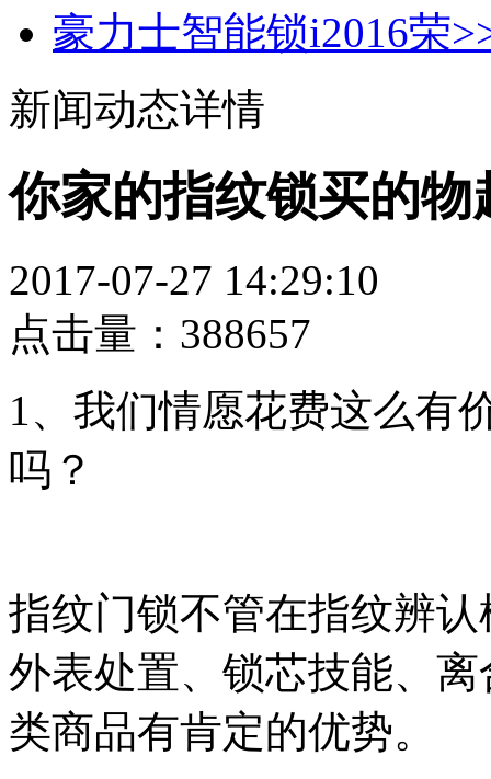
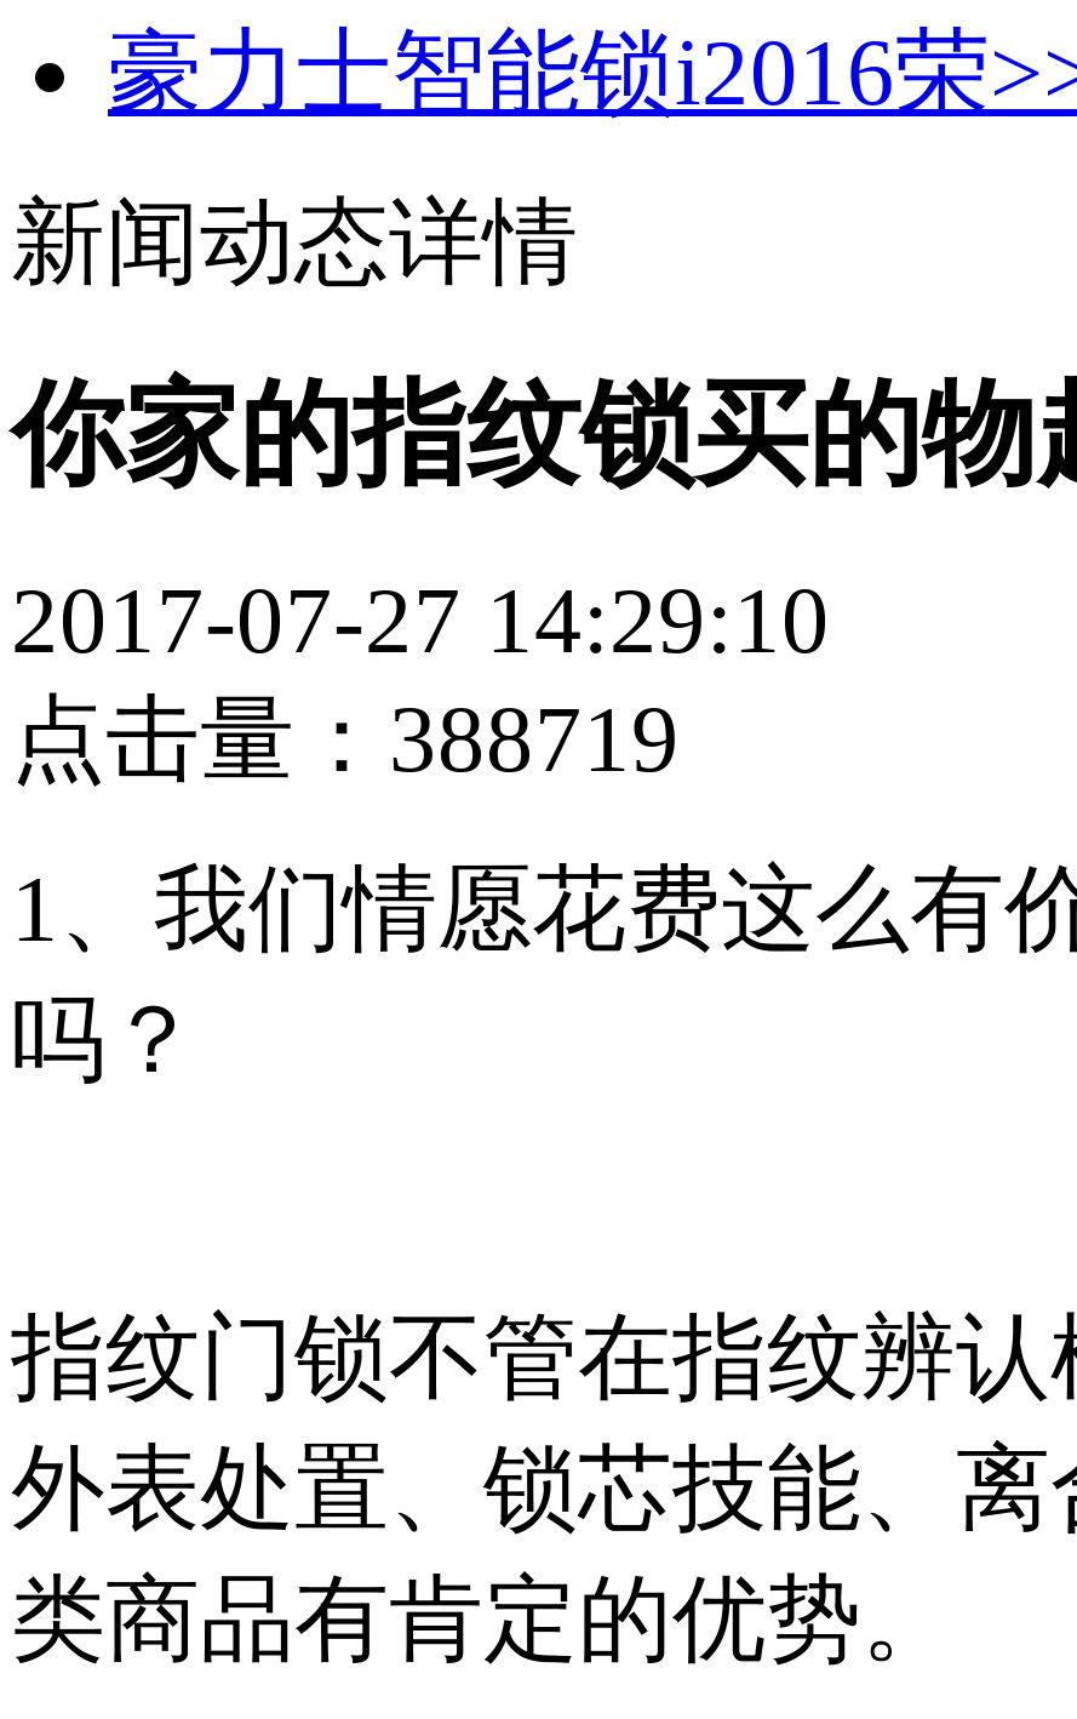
- 点击量：388657
+ 点击量：388719
